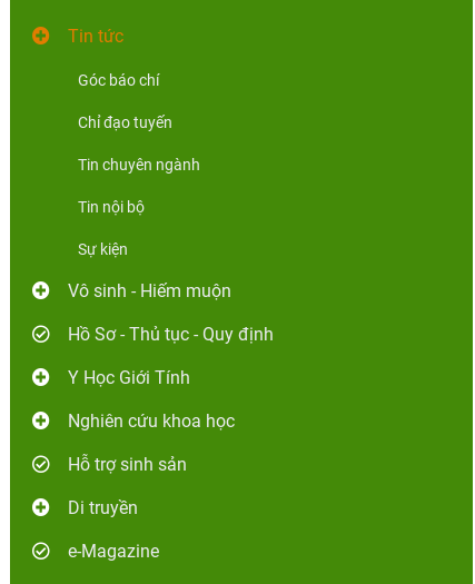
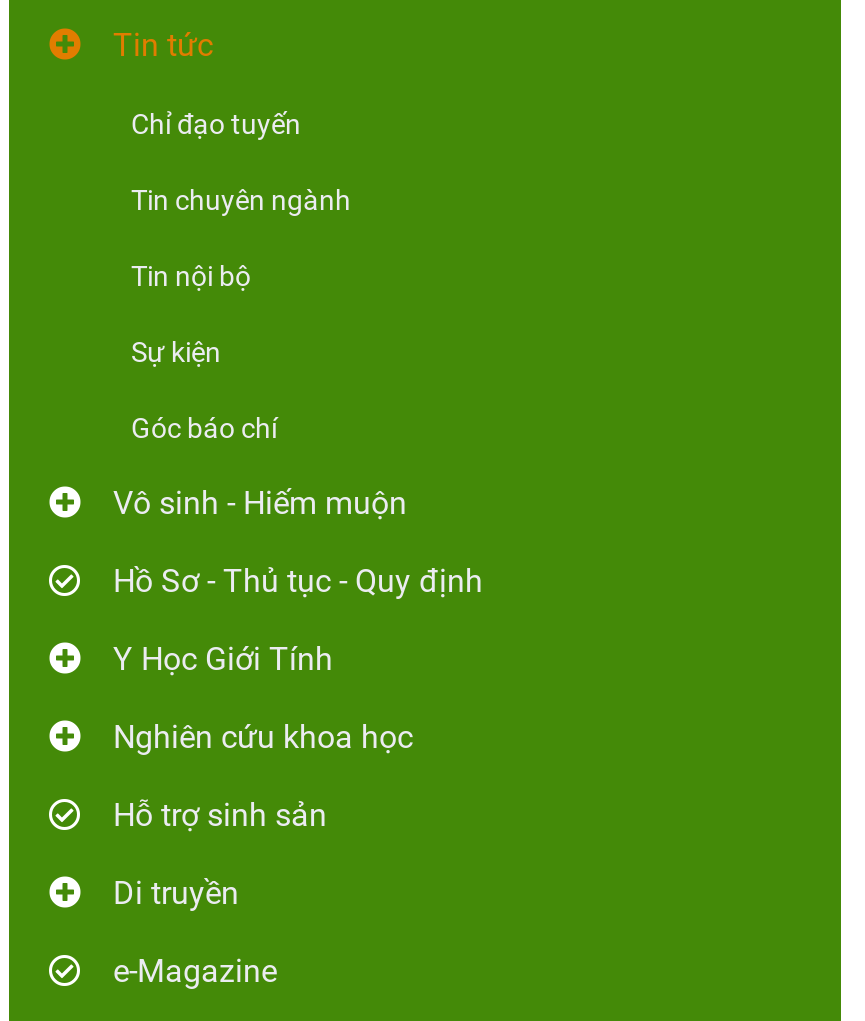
moved down: Góc báo chí

moved up: Chỉ đạo tuyến | Tin chuyên ngành | Tin nội bộ | Sự kiện
